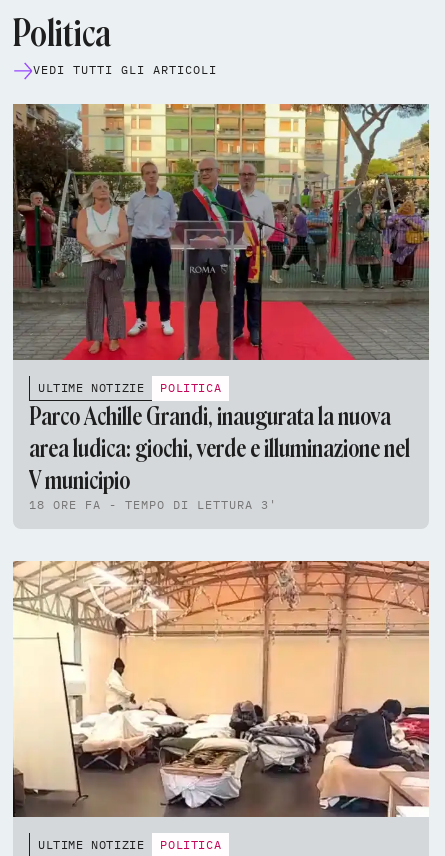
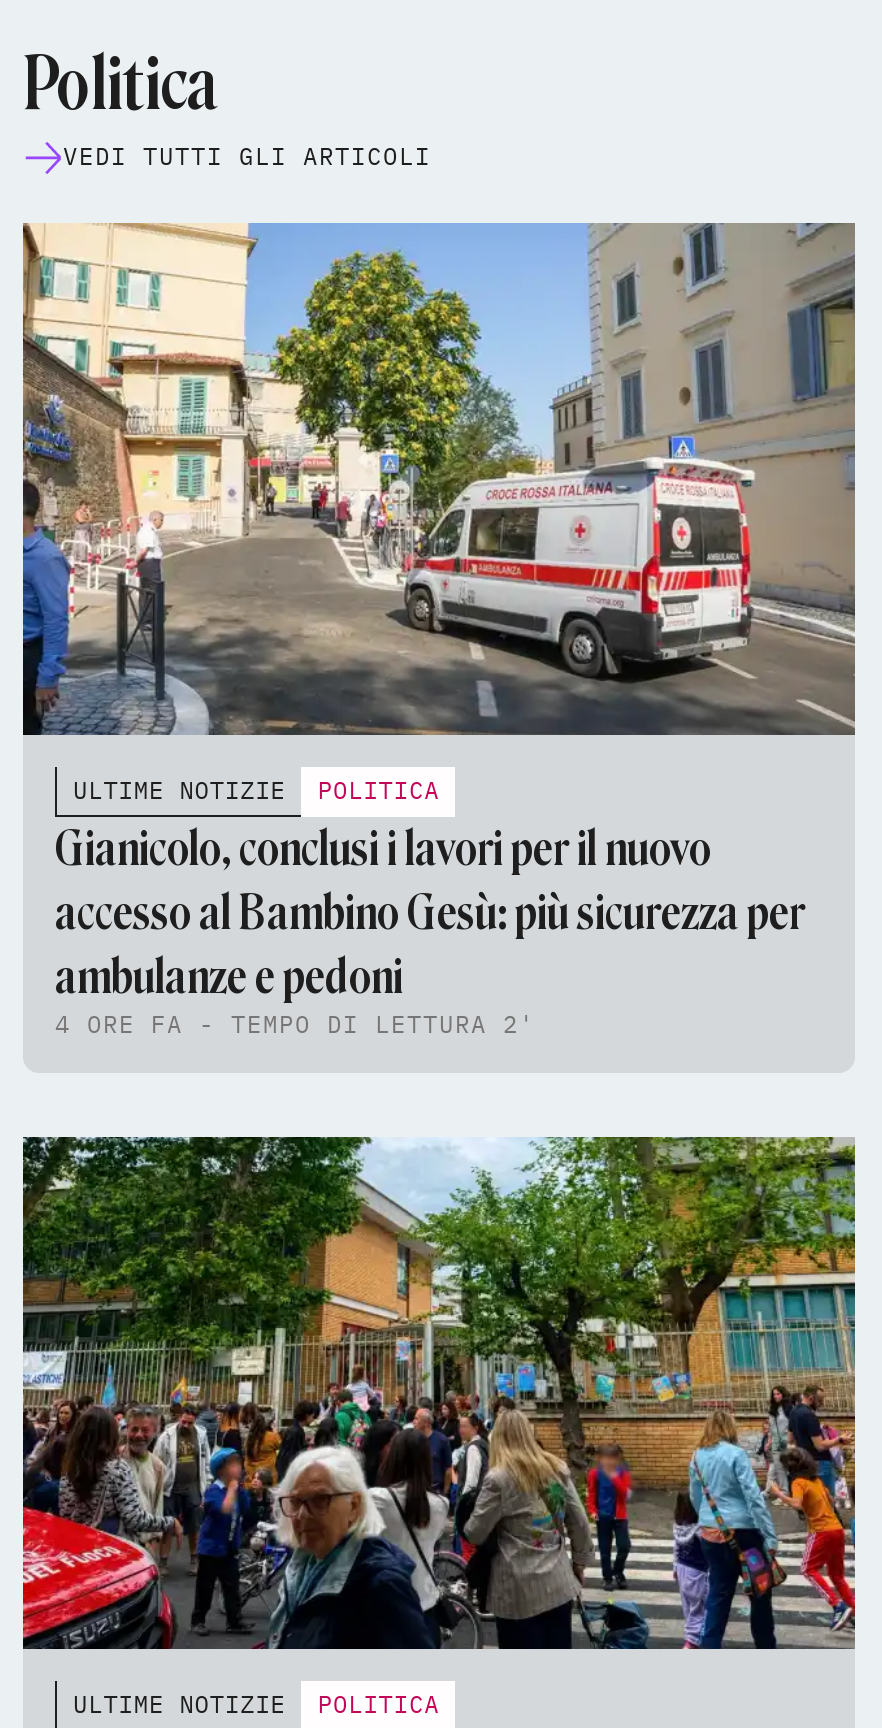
- [image]
+ [image]

- Parco Achille Grandi, inaugurata la nuova
- area ludica: giochi, verde e illuminazione nel
- V municipio
- 18 ORE FA - TEMPO DI LETTURA 3'
+ Gianicolo, conclusi i lavori per il nuovo
+ accesso al Bambino Gesù: più sicurezza per
+ ambulanze e pedoni
+ 4 ORE FA - TEMPO DI LETTURA 2'

- [image]
+ [image]
